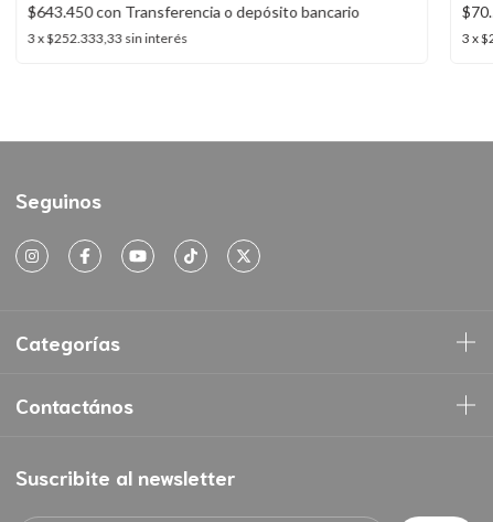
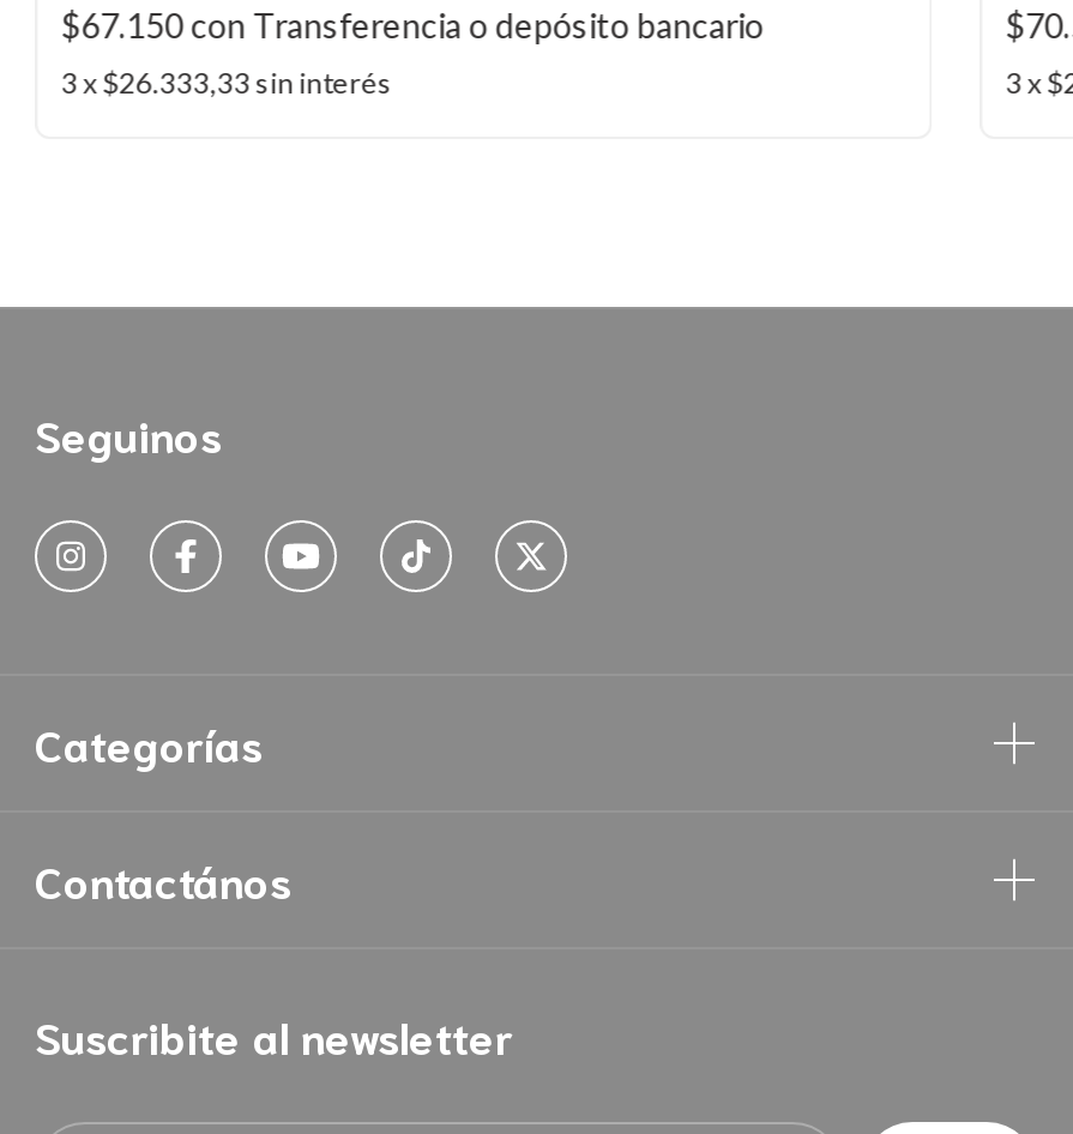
- $643.450 con Transferencia o depósito bancario
+ $67.150 con Transferencia o depósito bancario

- 3 x$252.333,33 sin interés
+ 3 x$26.333,33 sin interés
